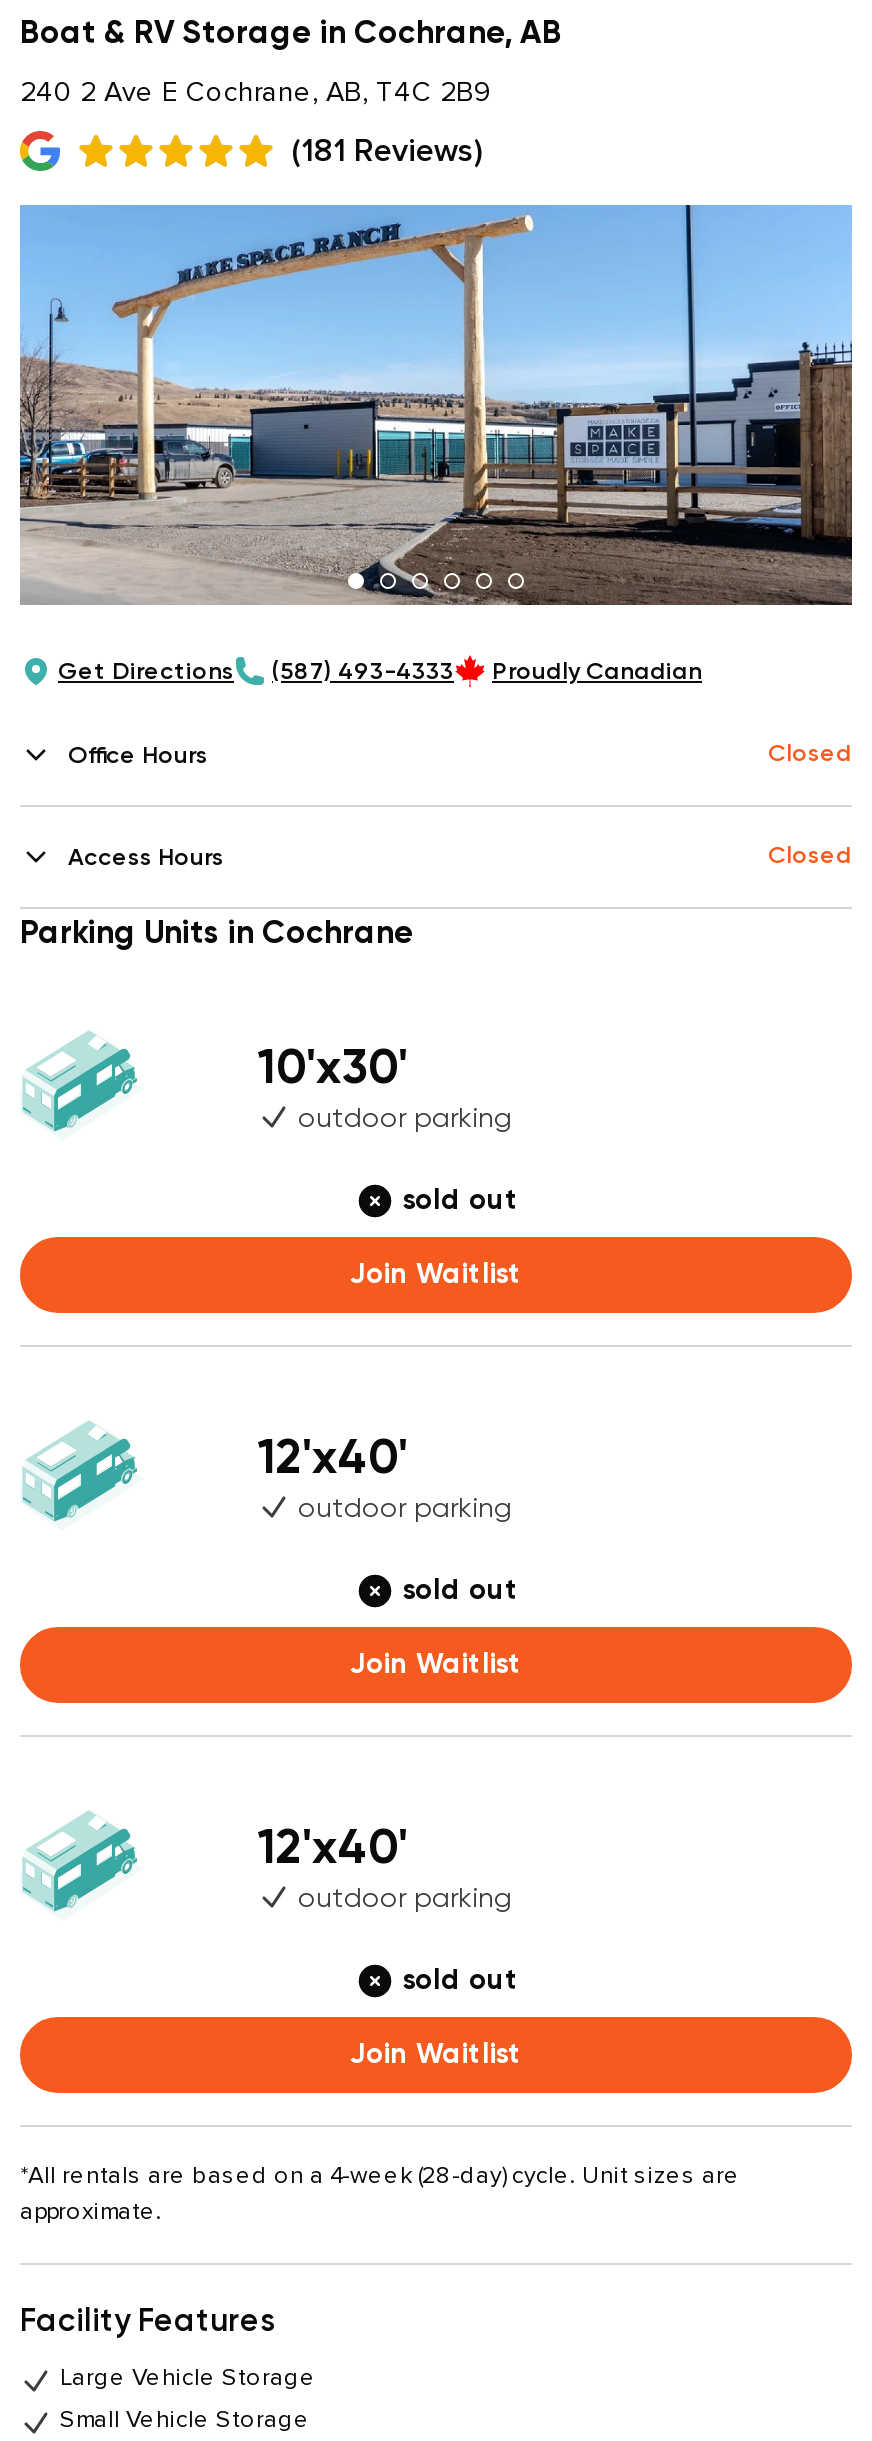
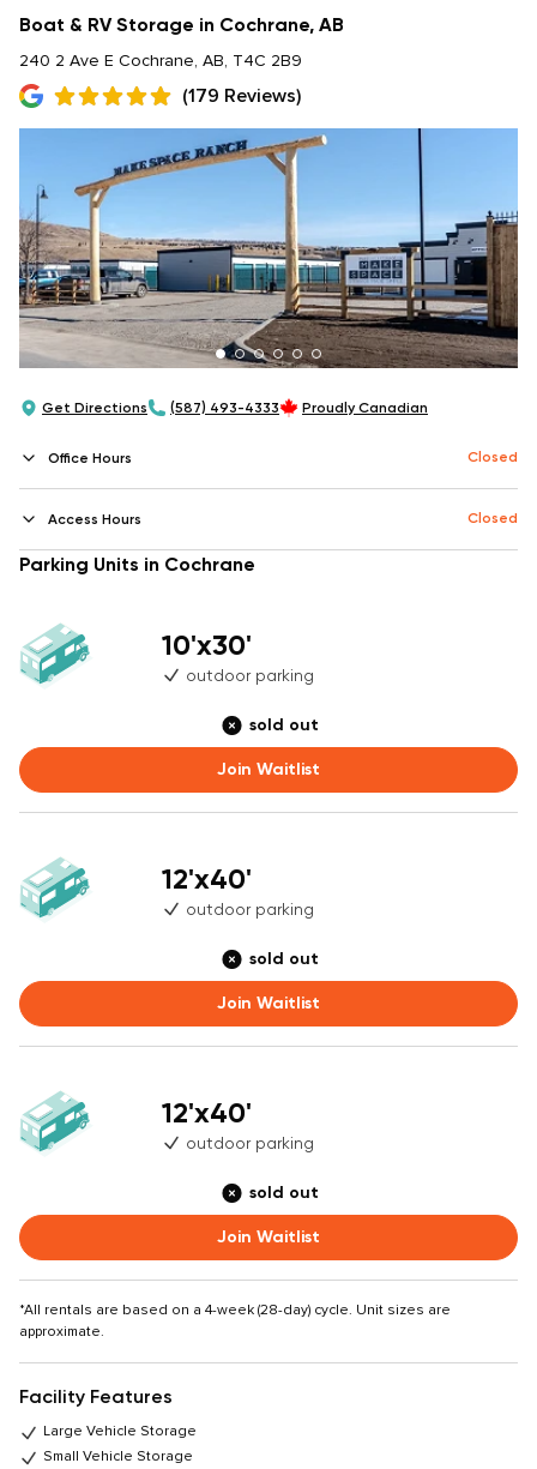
- (181 Reviews)
+ (179 Reviews)
